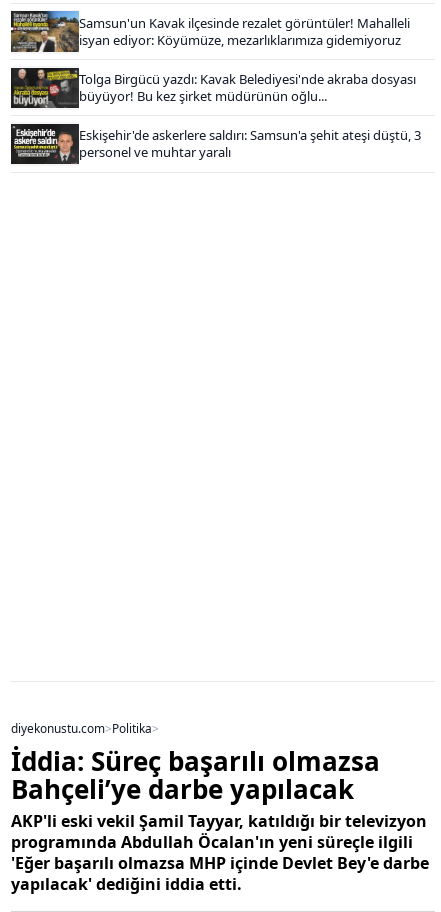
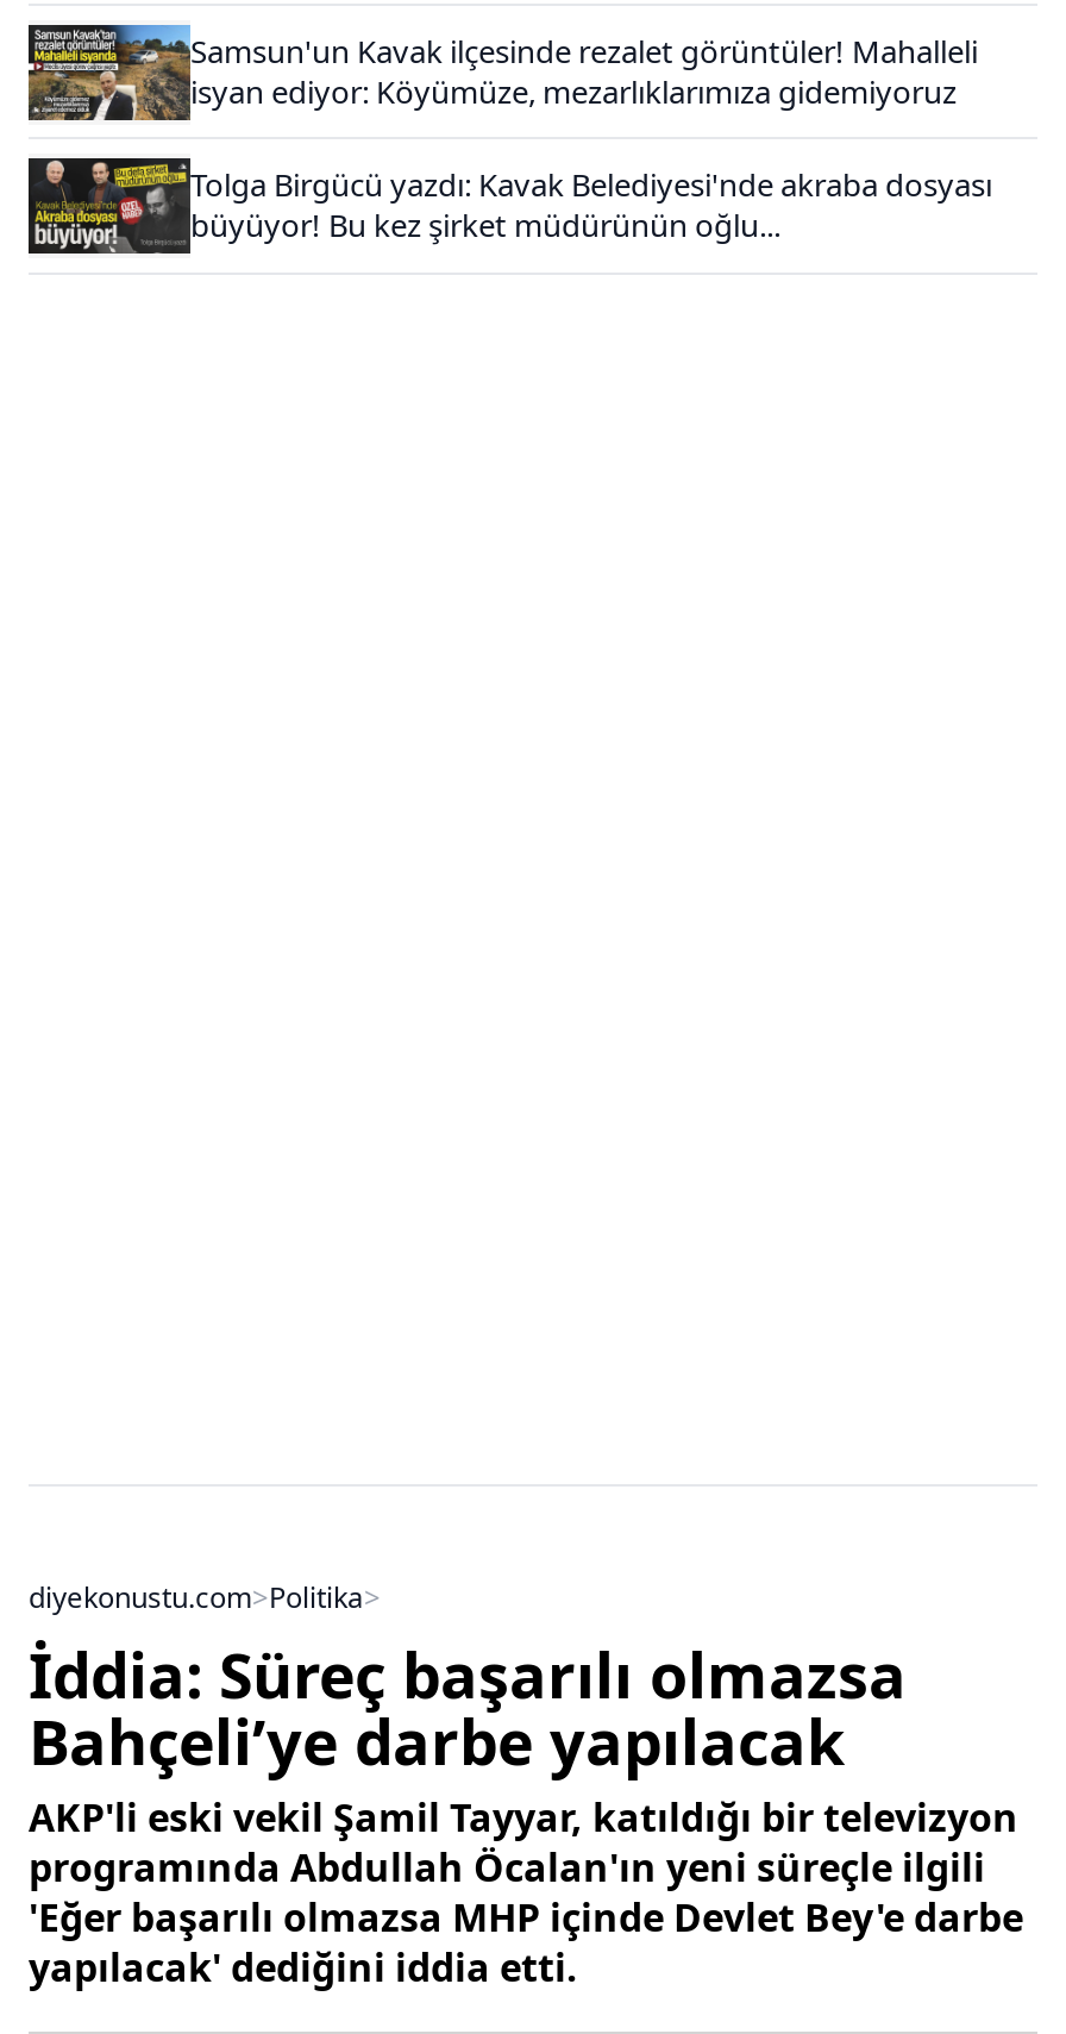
- [image]
- Eskişehir'de askerlere saldırı: Samsun'a şehit ateşi düştü, 3
- personel ve muhtar yaralı
